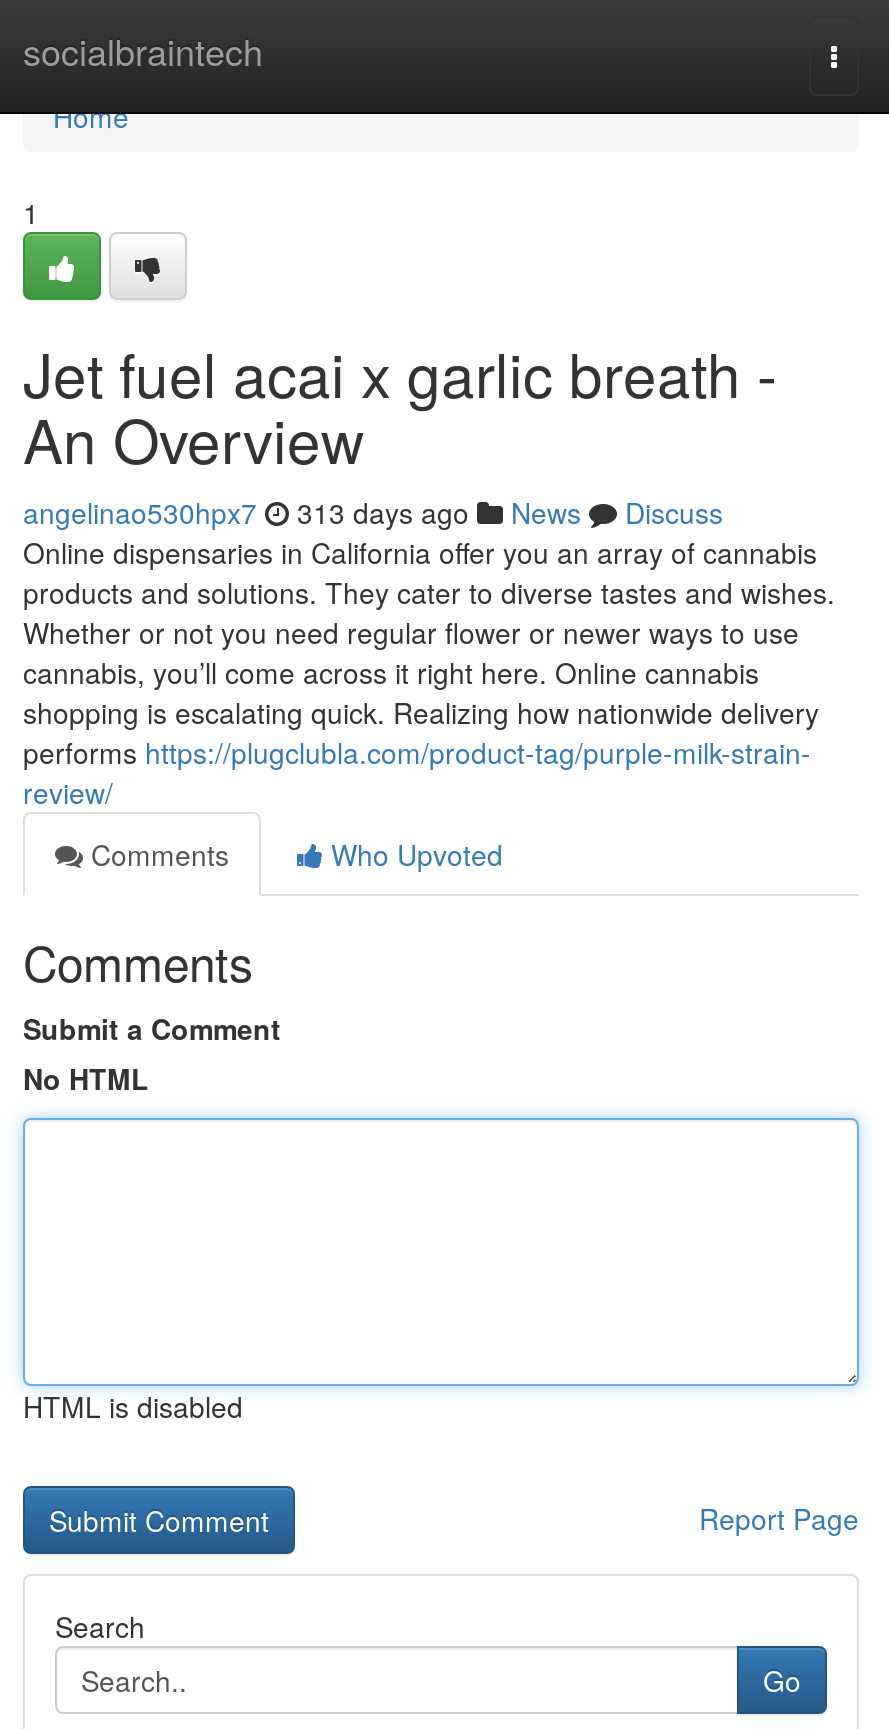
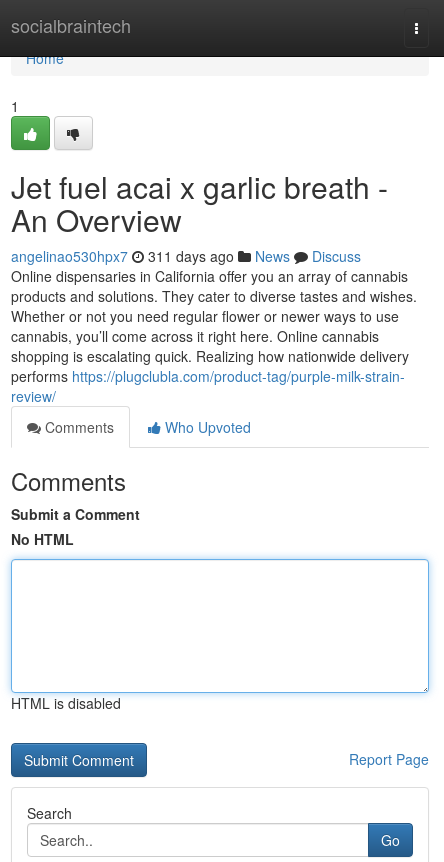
- angelinao530hpx7 313 days ago News Discuss
+ angelinao530hpx7 311 days ago News Discuss
